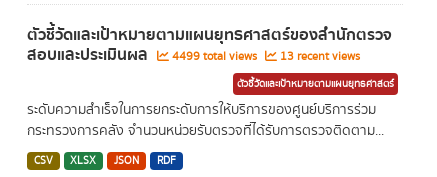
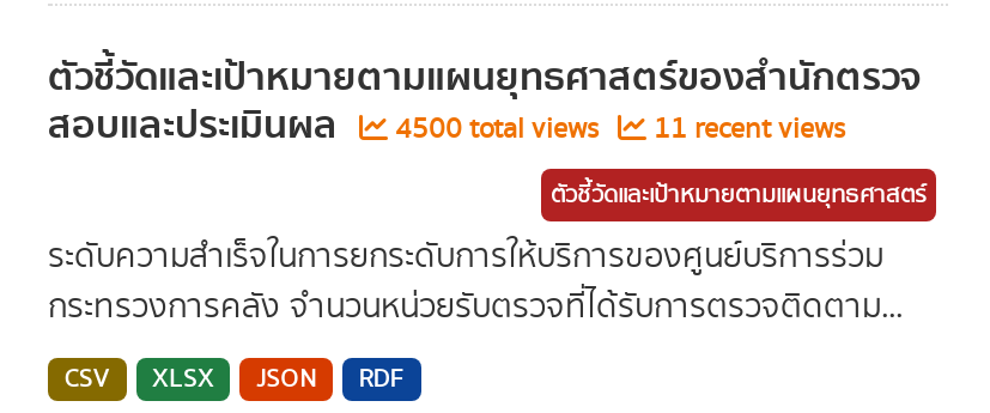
- 4499 total views
+ 4500 total views

- 13 recent views
+ 11 recent views
